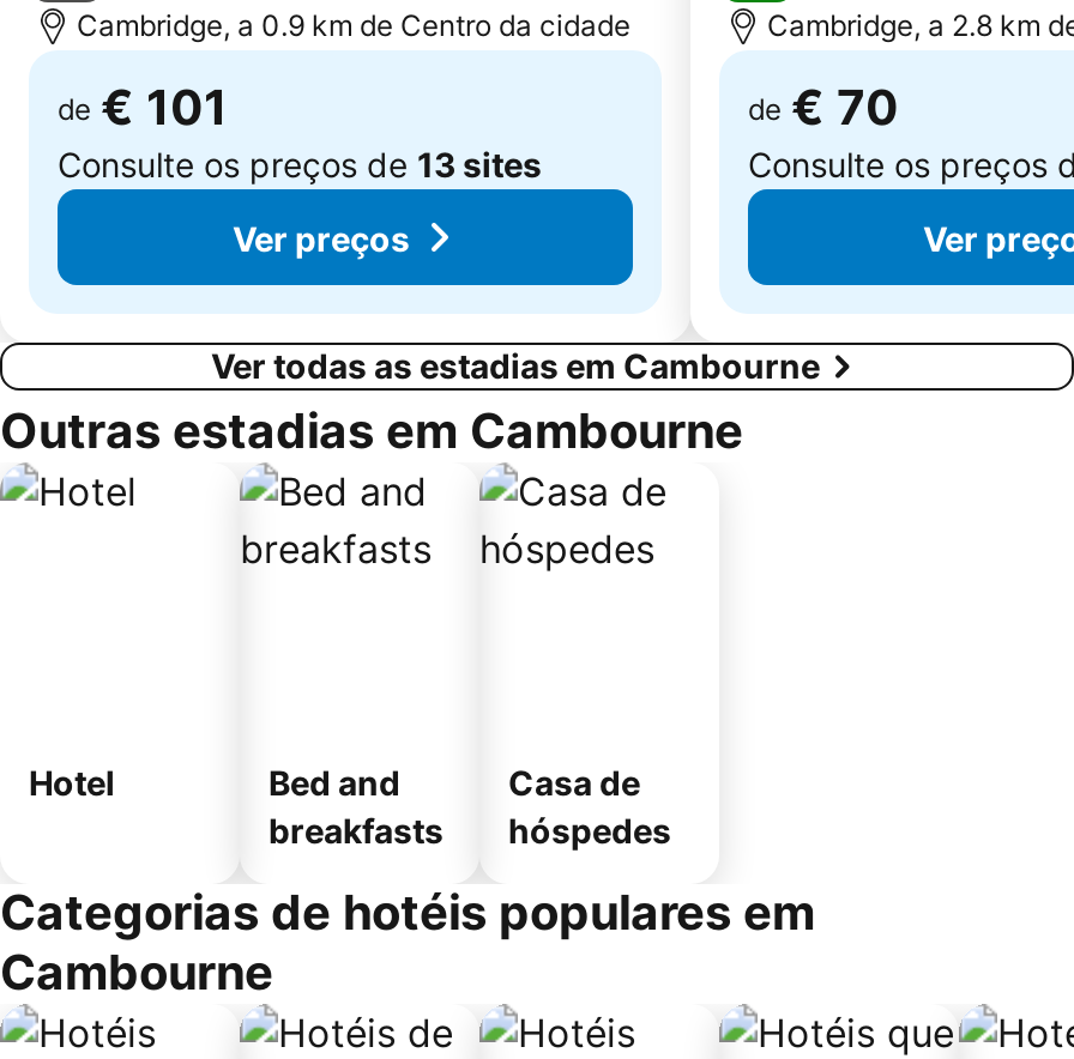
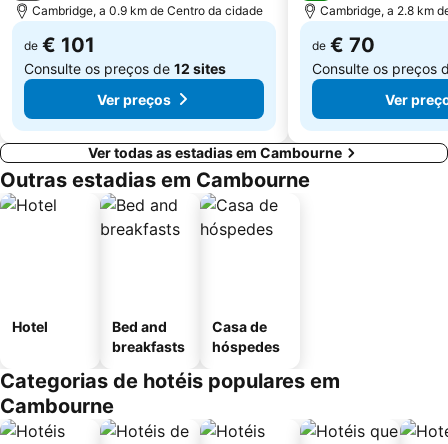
- Consulte os preços de 13 sites
+ Consulte os preços de 12 sites
